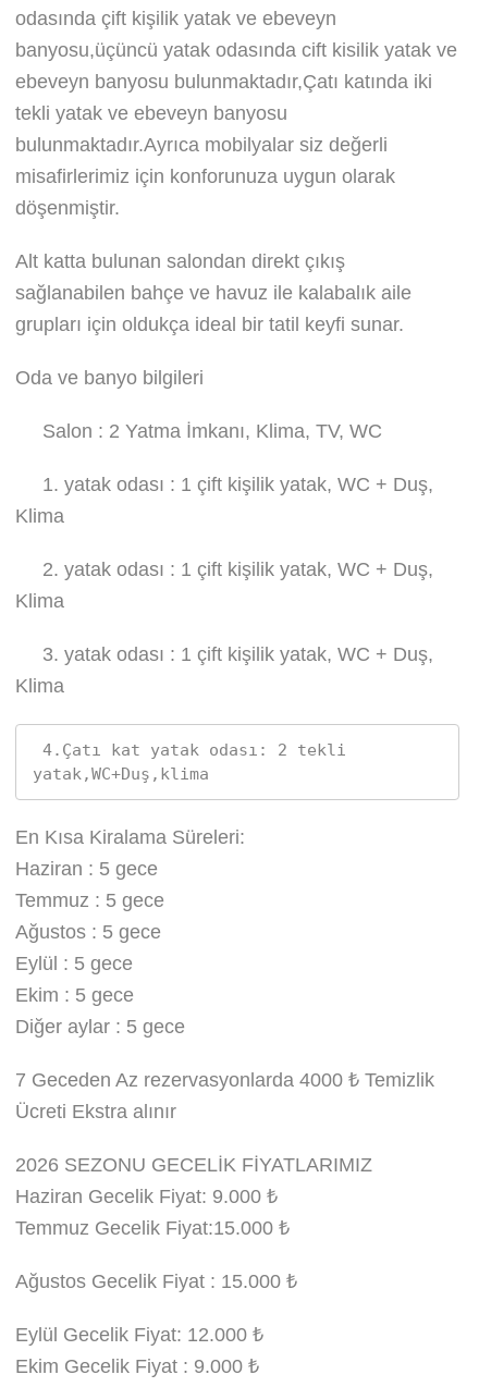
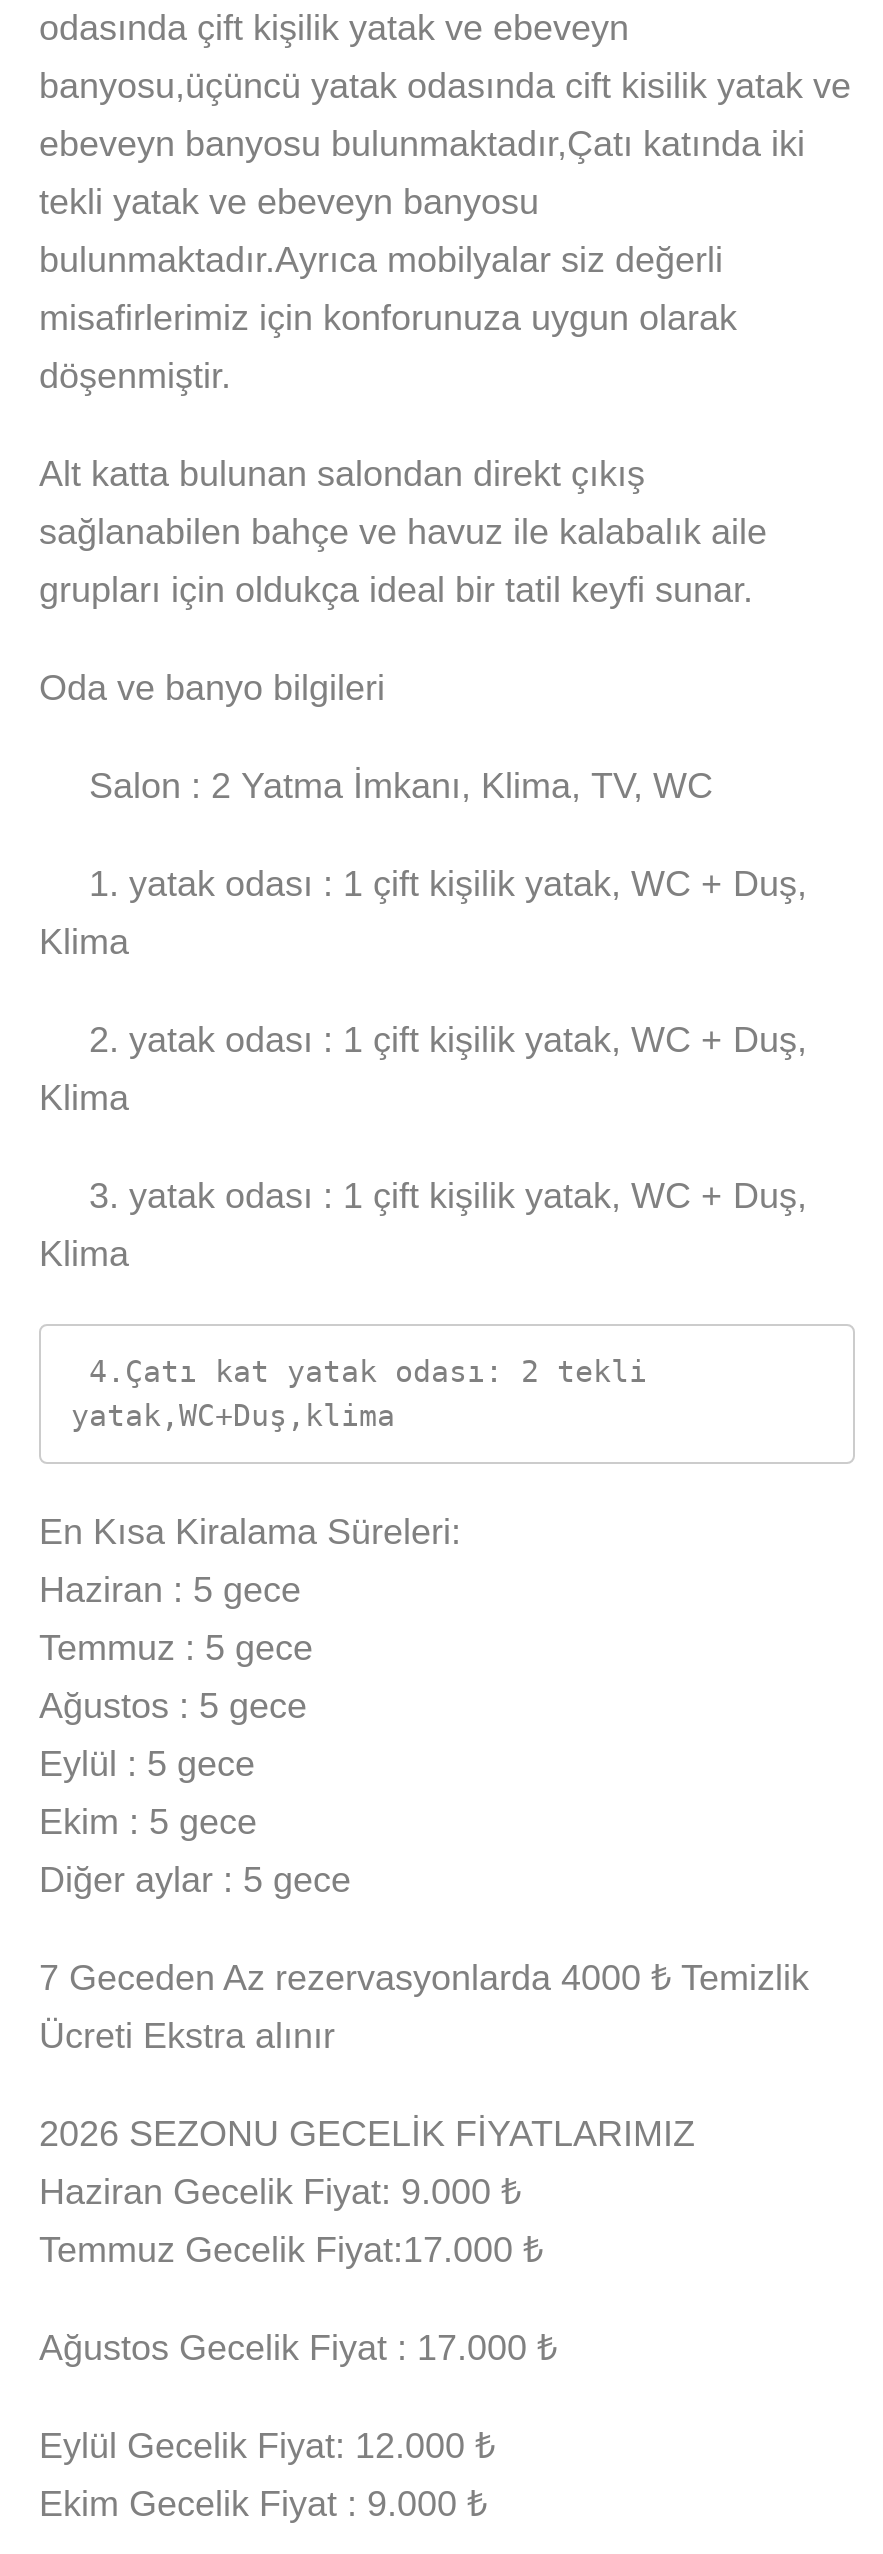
- Temmuz Gecelik Fiyat:15.000 ₺
+ Temmuz Gecelik Fiyat:17.000 ₺

- Ağustos Gecelik Fiyat : 15.000 ₺
+ Ağustos Gecelik Fiyat : 17.000 ₺
